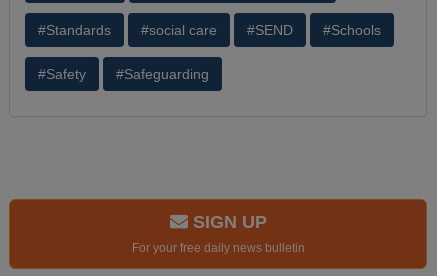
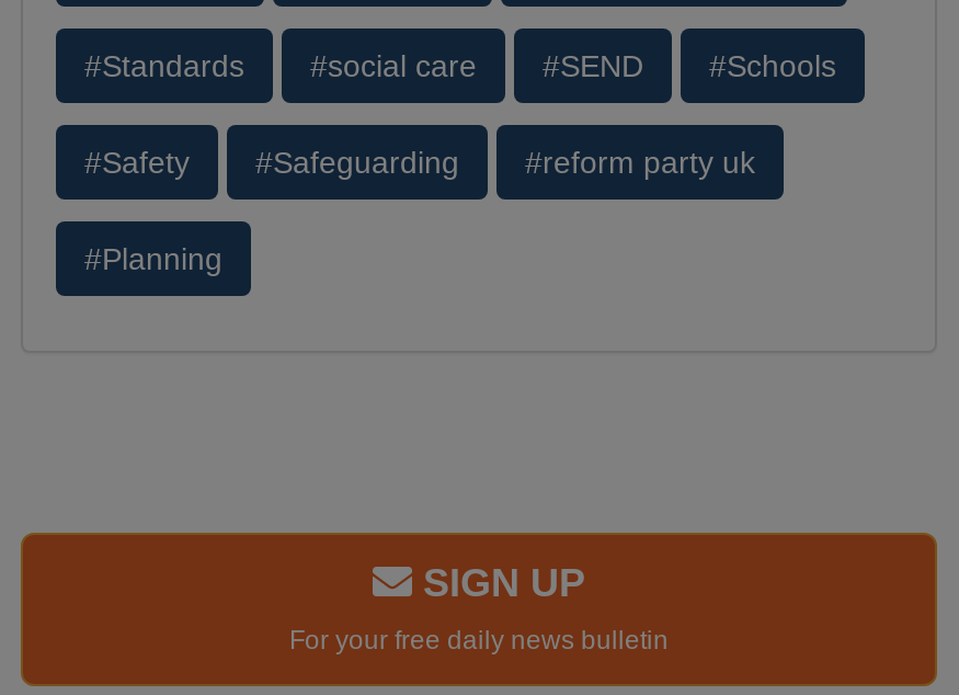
+ #reform party uk
+ #Planning
